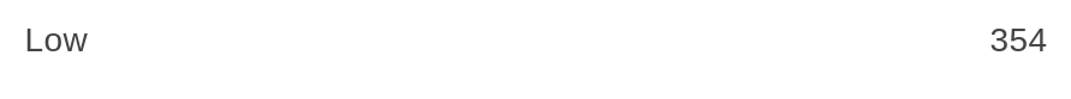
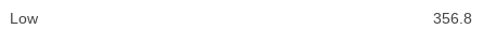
- 354
+ 356.8
